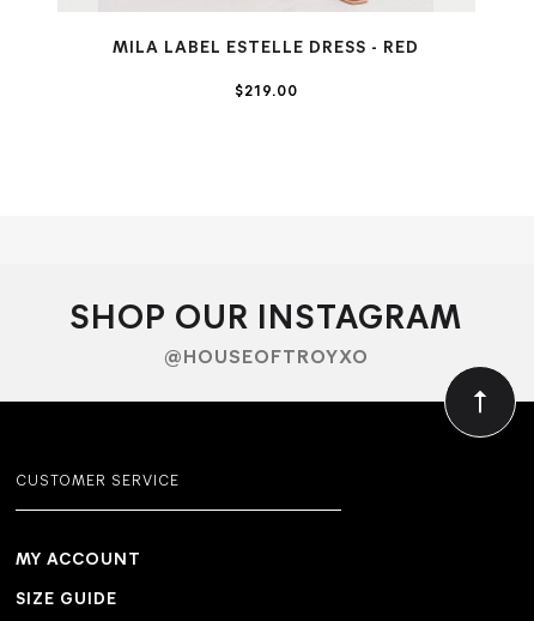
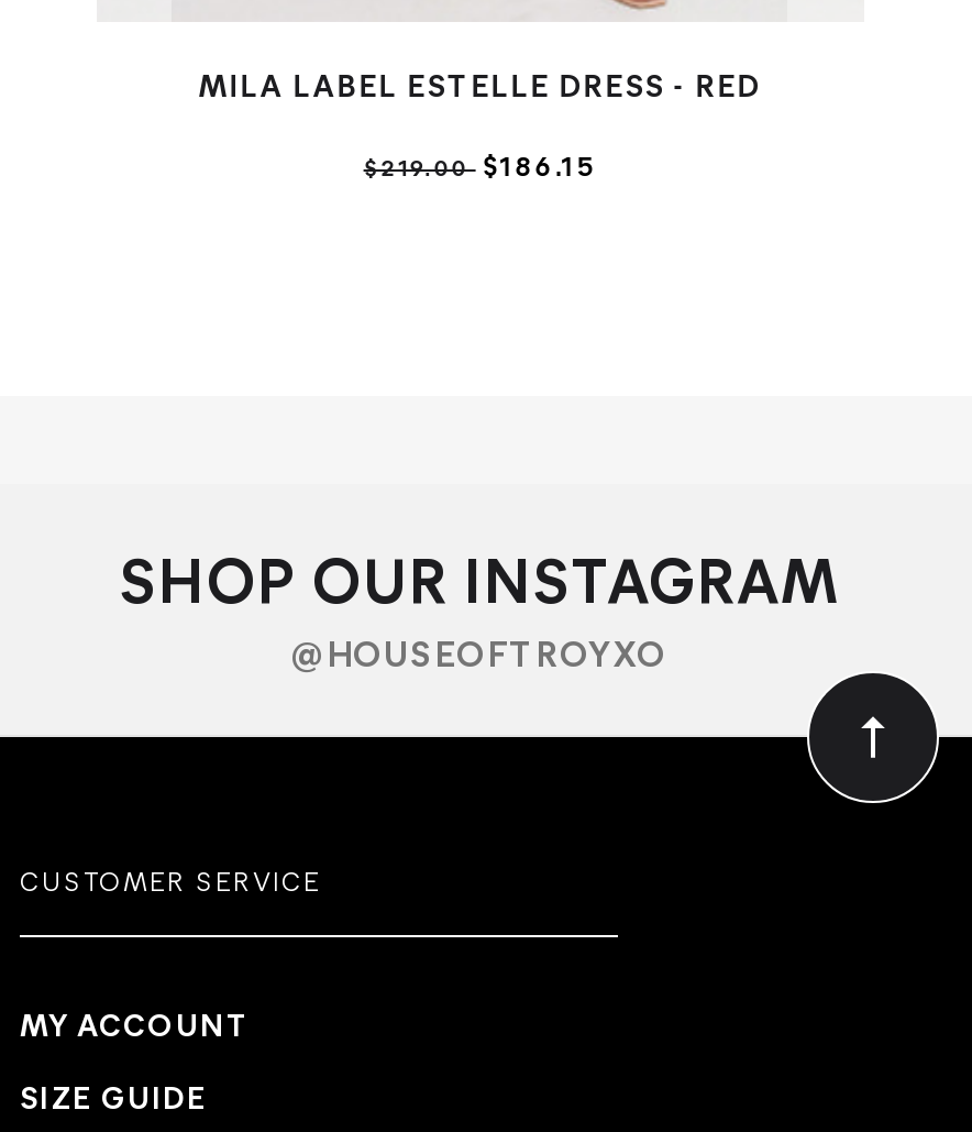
- $219.00
+ $219.00 $186.15
